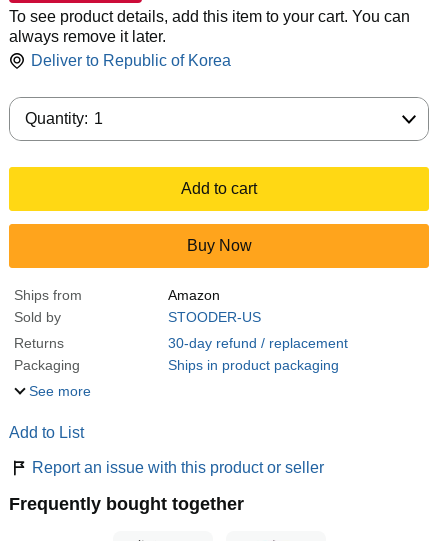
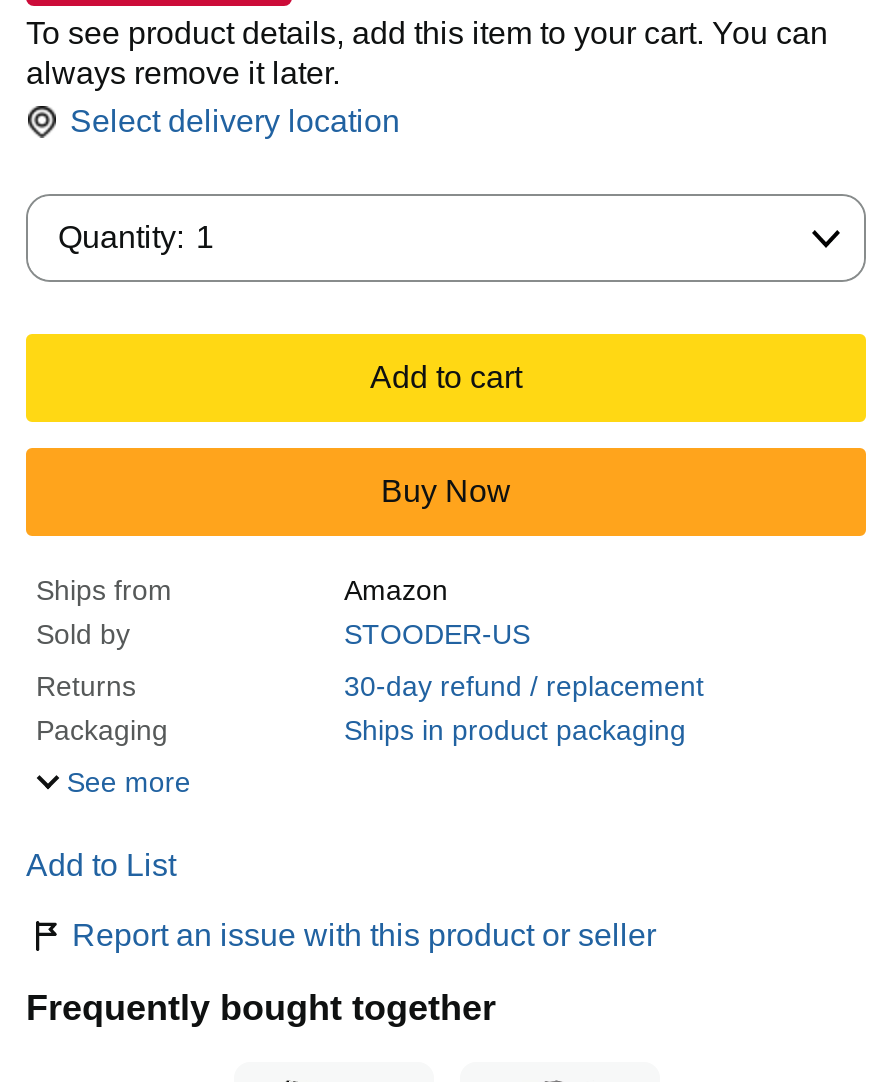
- Deliver to Republic of Korea
+ Select delivery location
